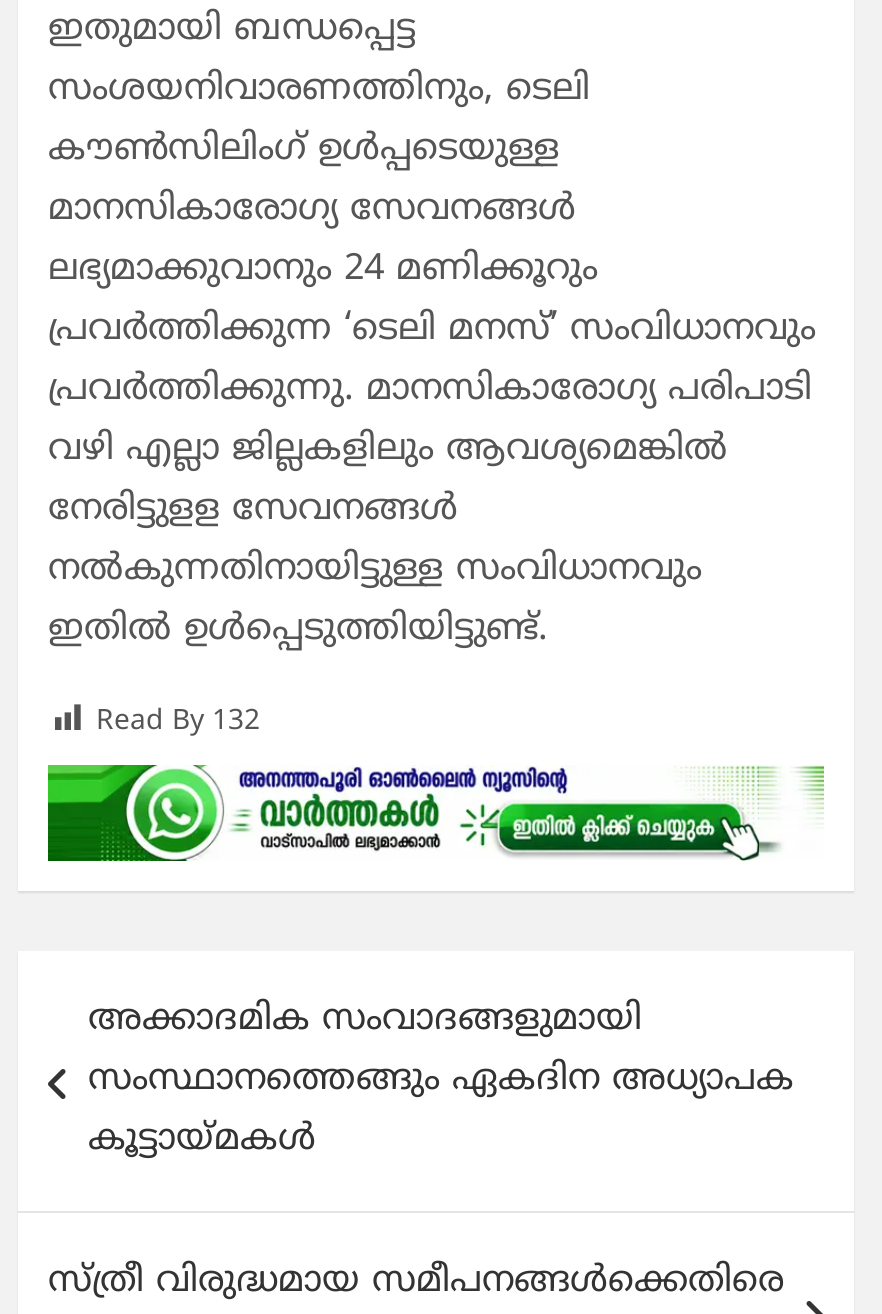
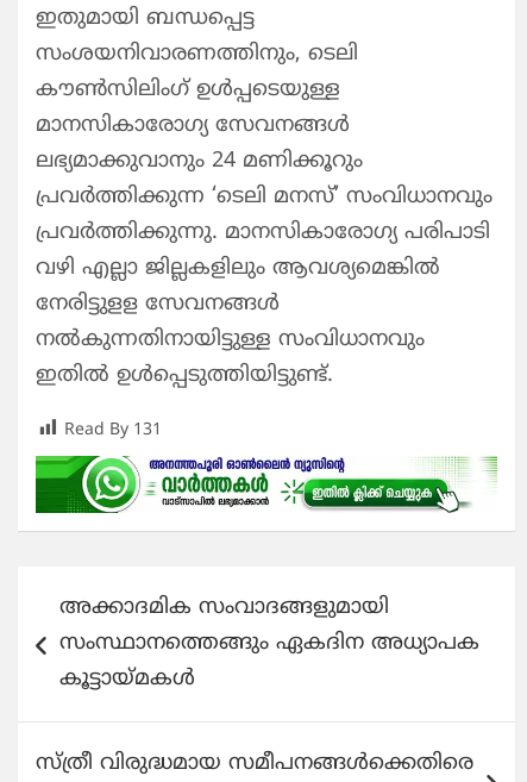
- Read By 132
+ Read By 131
